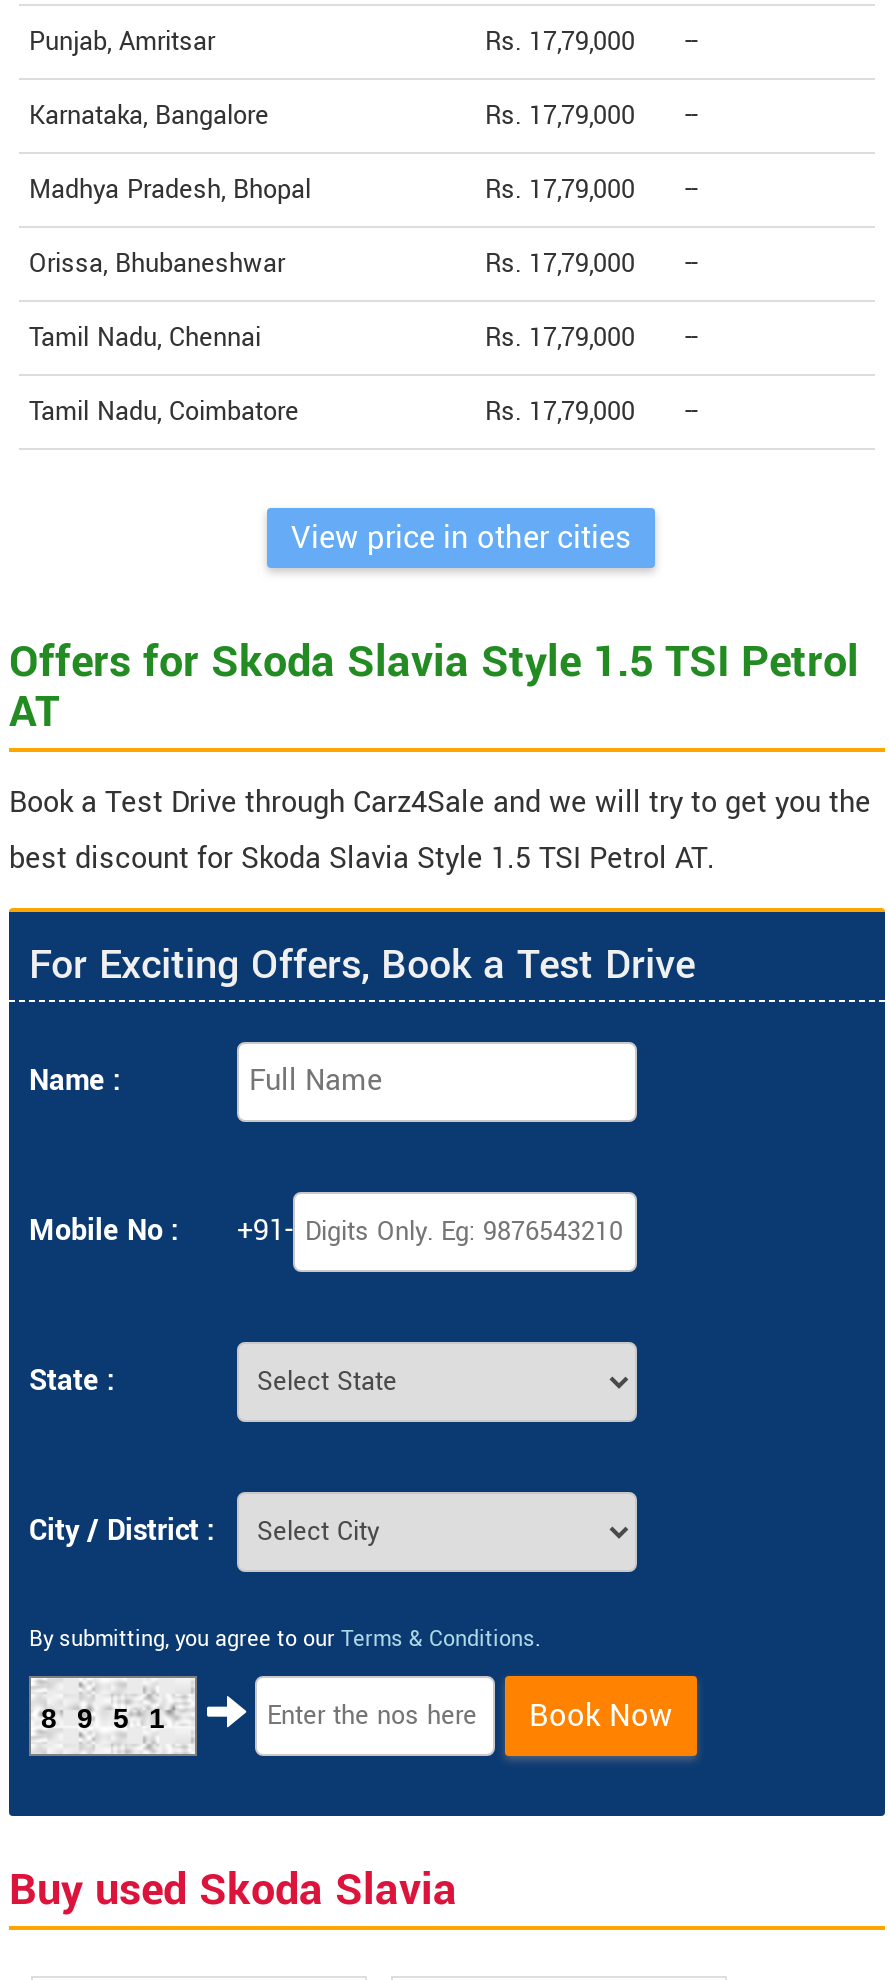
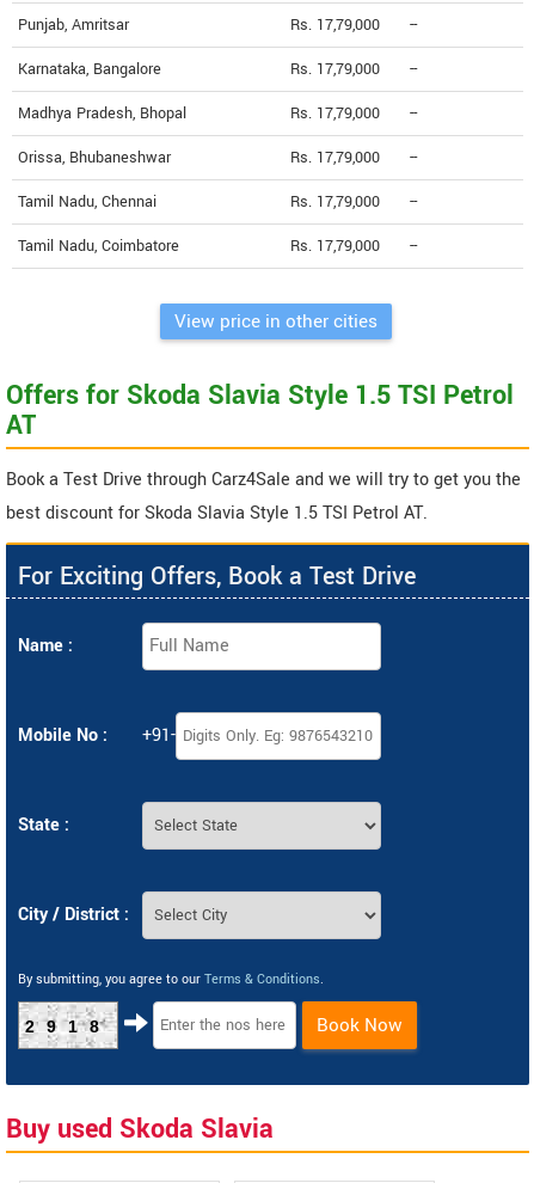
- 8951
+ 2918
